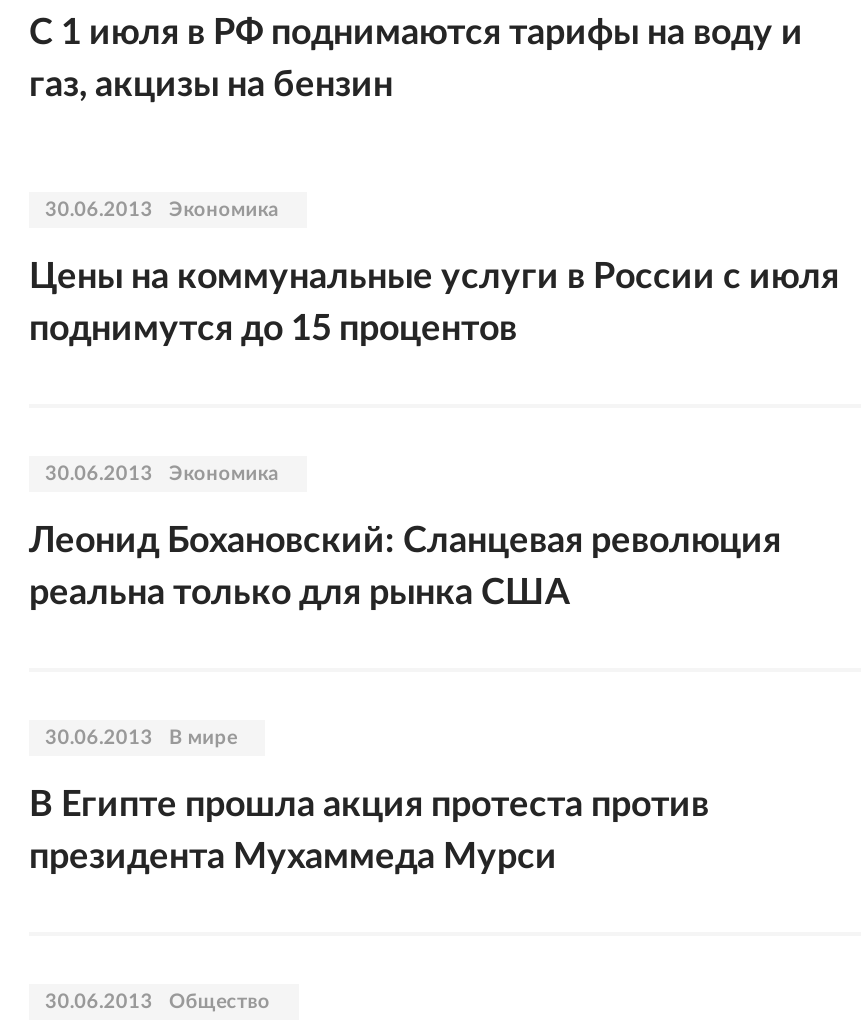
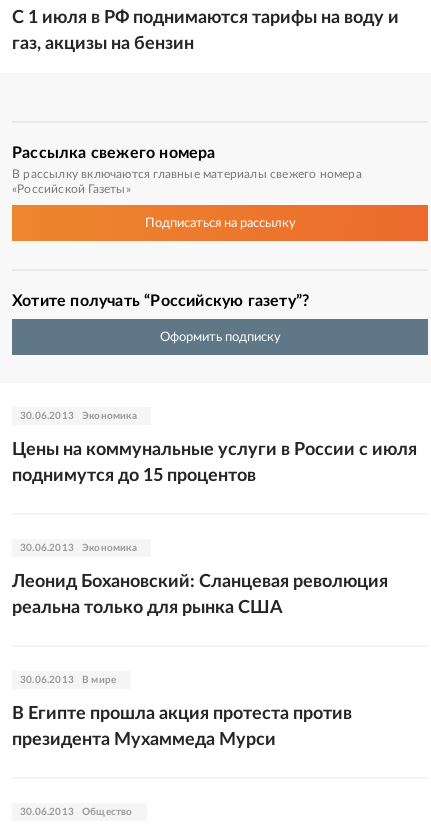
+ Рассылка свежего номера
+ В рассылку включаются главные материалы свежего номера
+ «Российской Газеты»
+ Подписаться на рассылку

+ Хотите получать “Российскую газету”?
+ Оформить подписку
